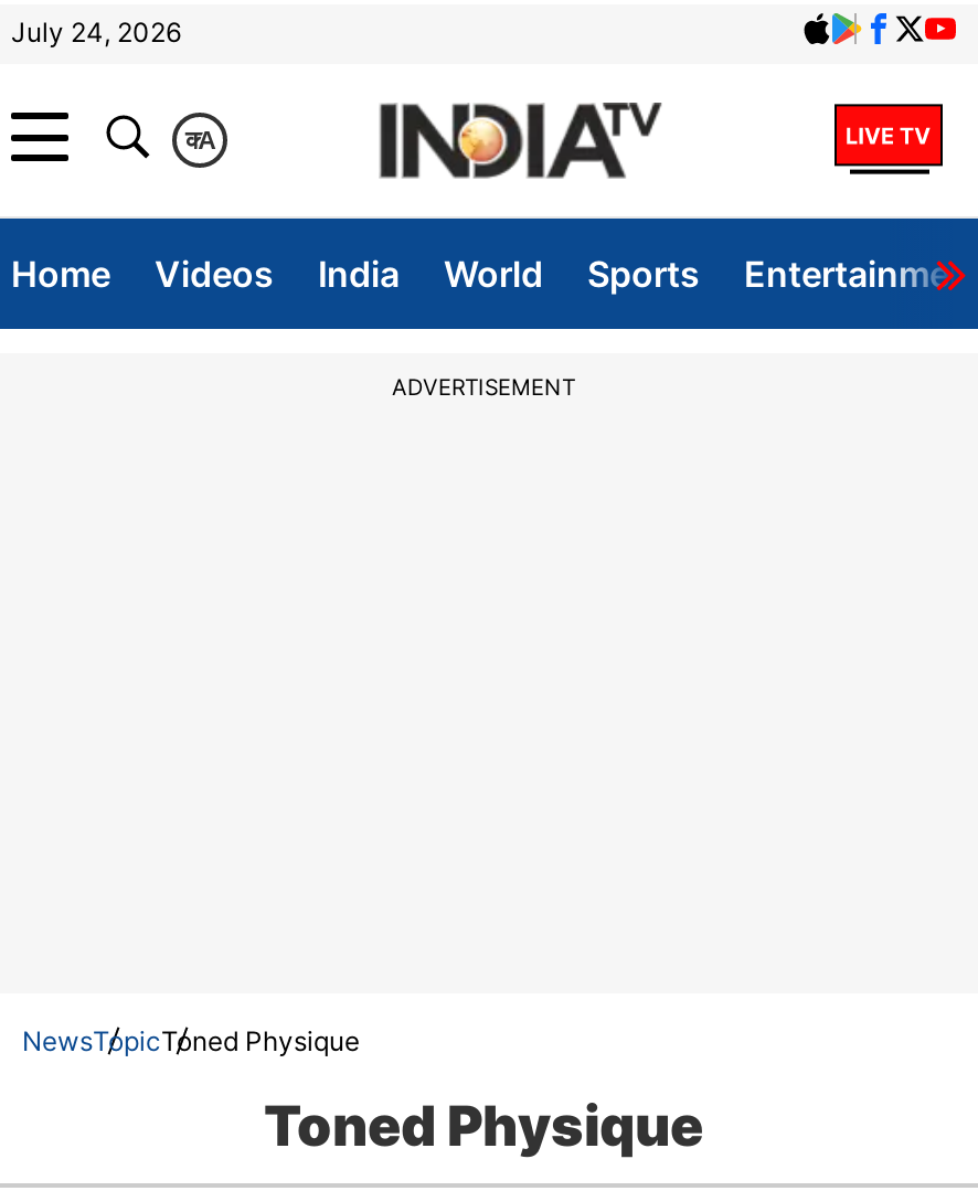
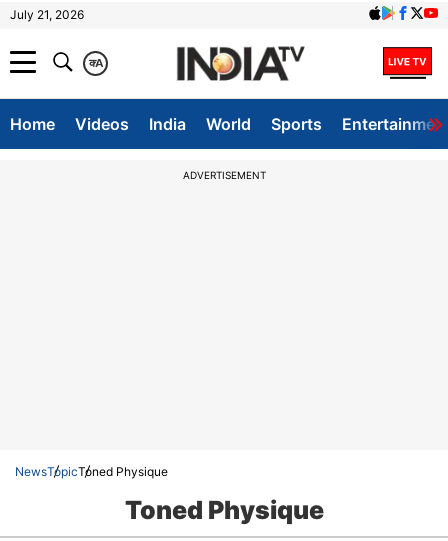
- July 24, 2026
+ July 21, 2026
